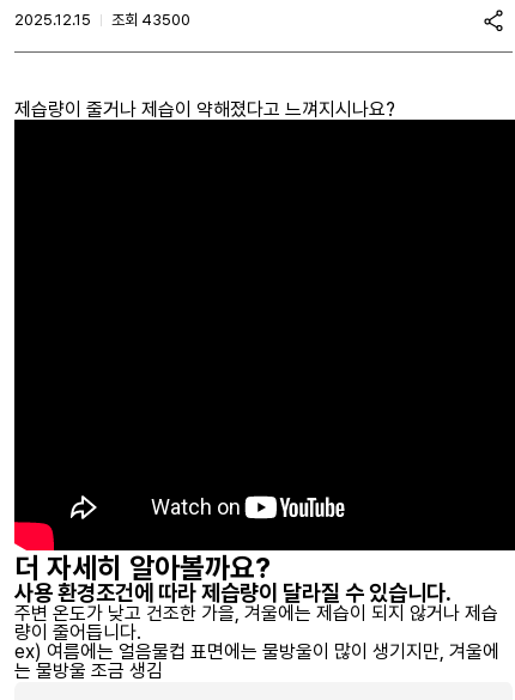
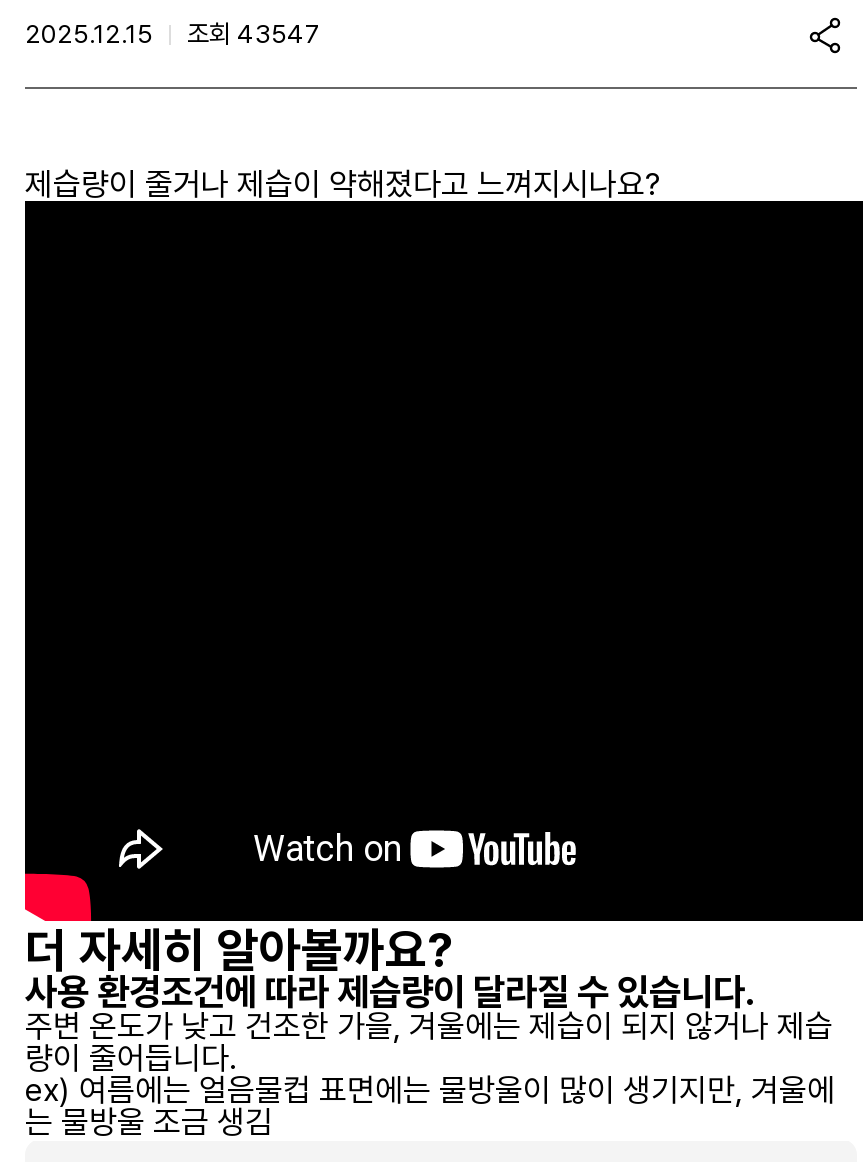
- 2025.12.15 조회 43500
+ 2025.12.15 조회 43547
